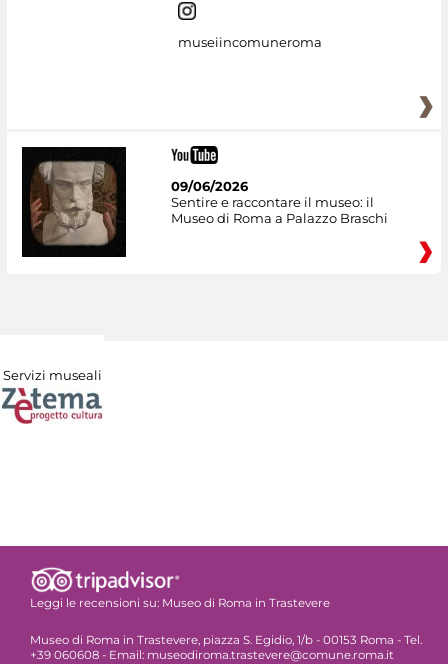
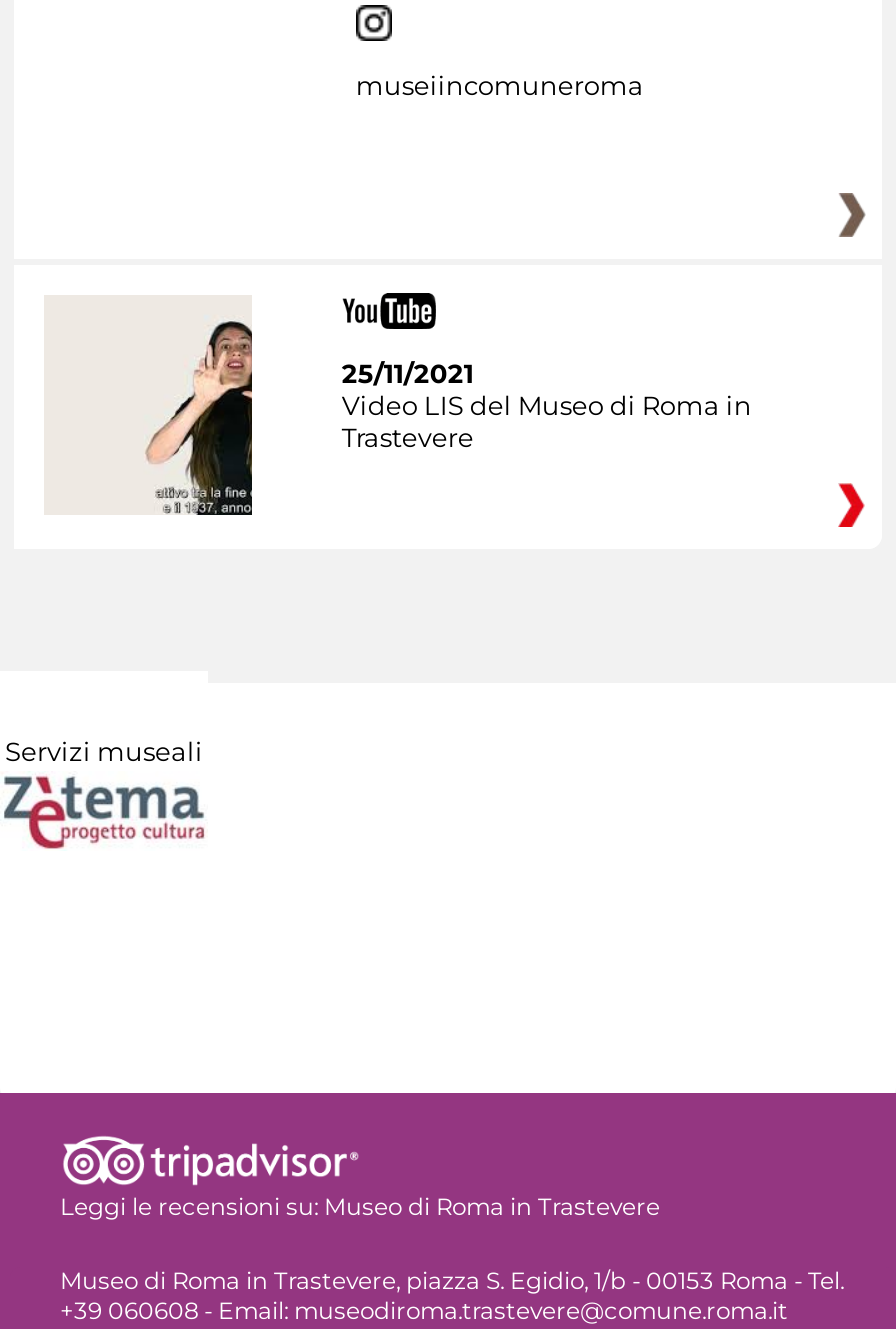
- [image]
+ [image]

- 09/06/2026
- Sentire e raccontare il museo: il
- Museo di Roma a Palazzo Braschi
+ 25/11/2021
+ Video LIS del Museo di Roma in
+ Trastevere
